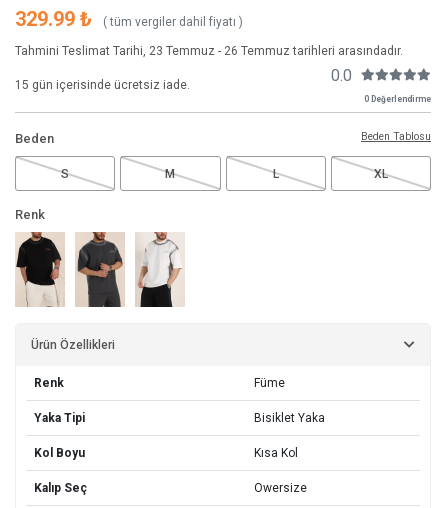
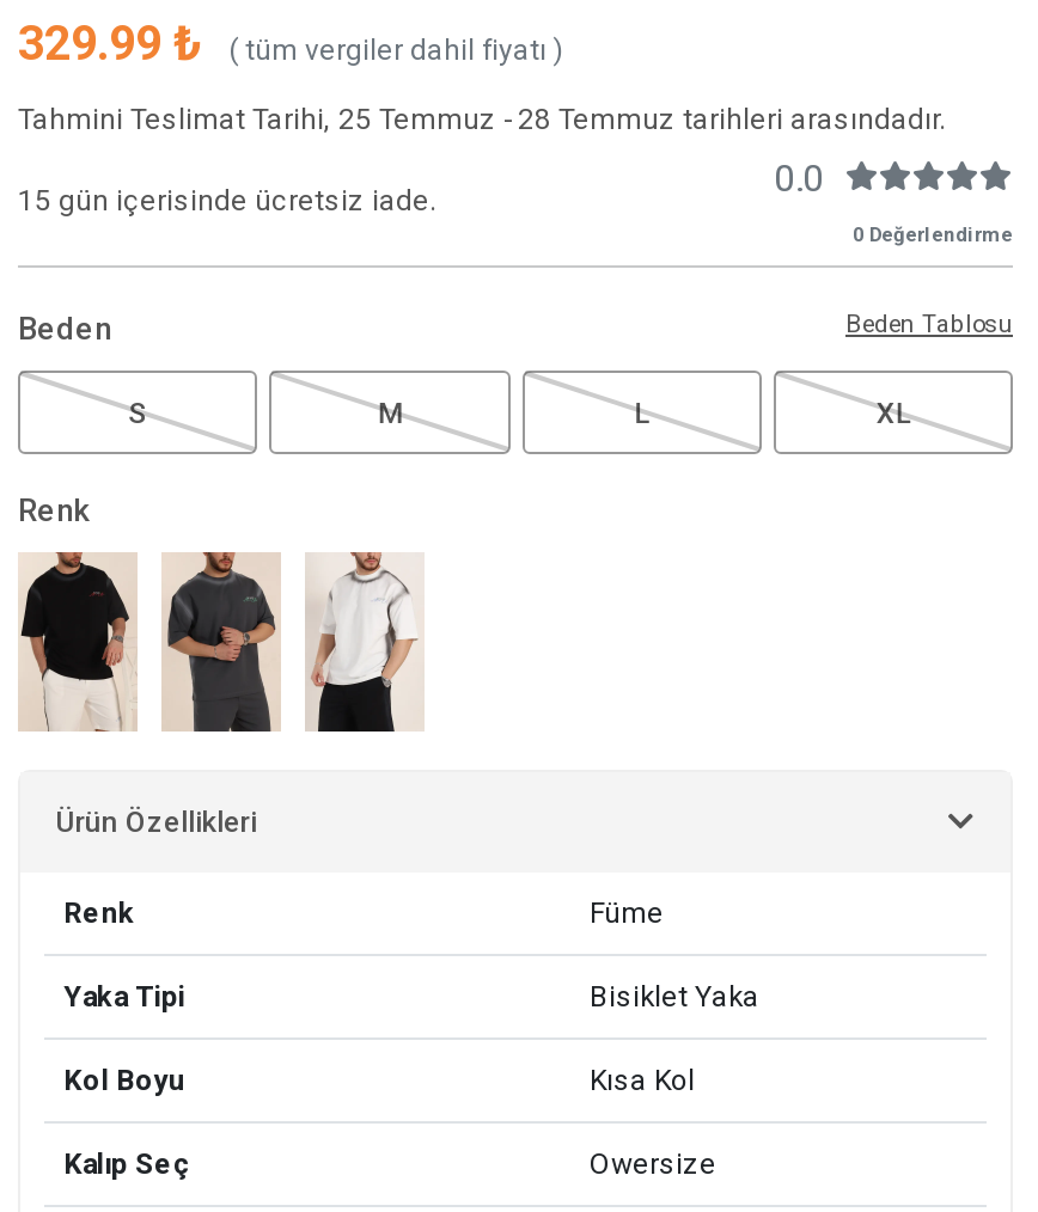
- Tahmini Teslimat Tarihi, 23 Temmuz - 26 Temmuz tarihleri arasındadır.
+ Tahmini Teslimat Tarihi, 25 Temmuz - 28 Temmuz tarihleri arasındadır.
